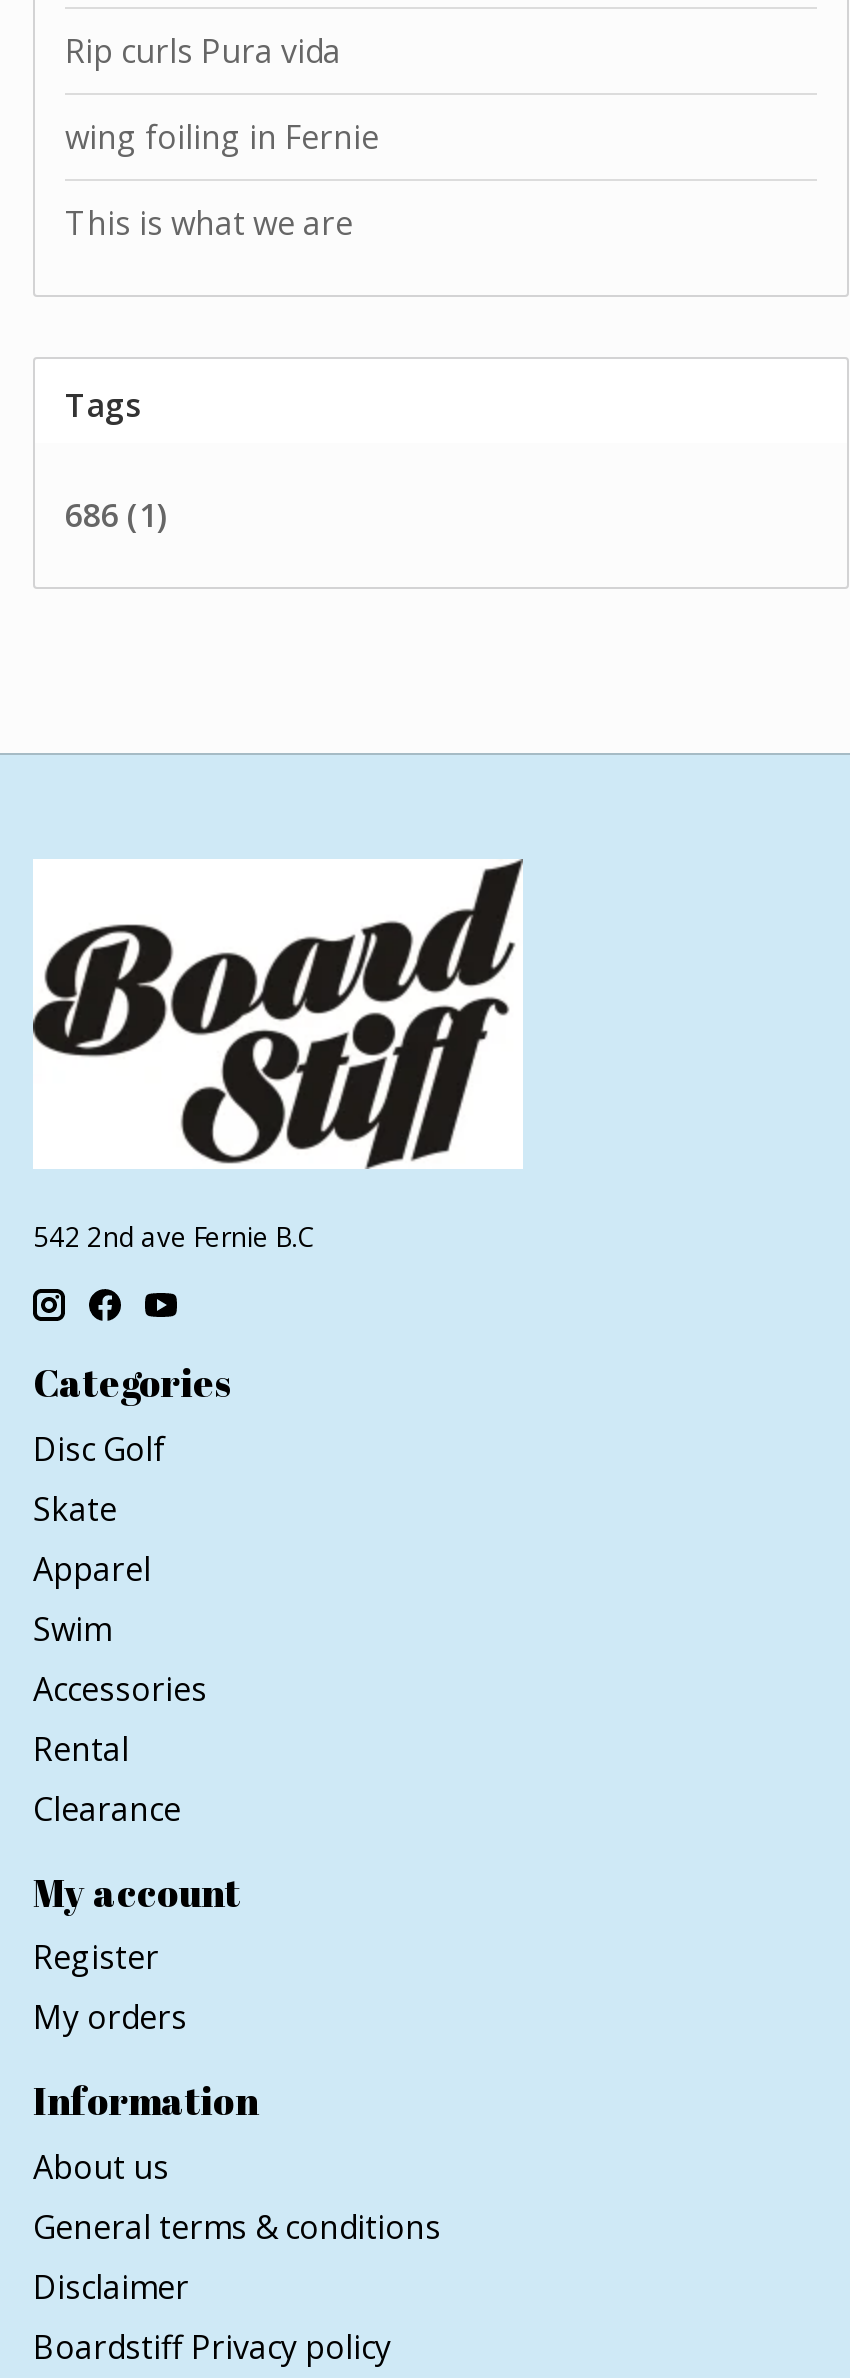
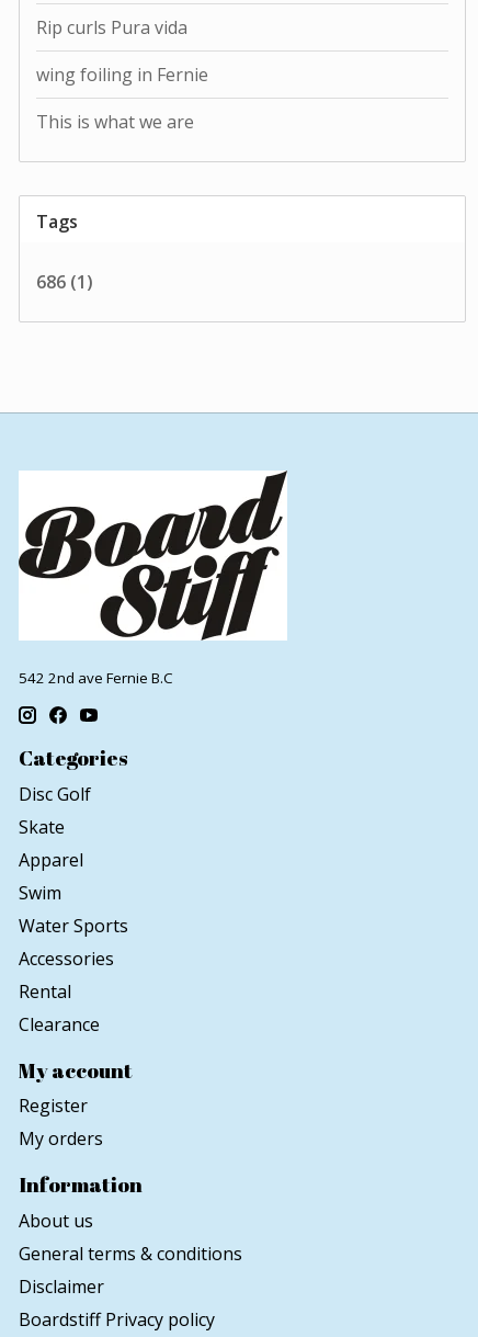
+ Water Sports
